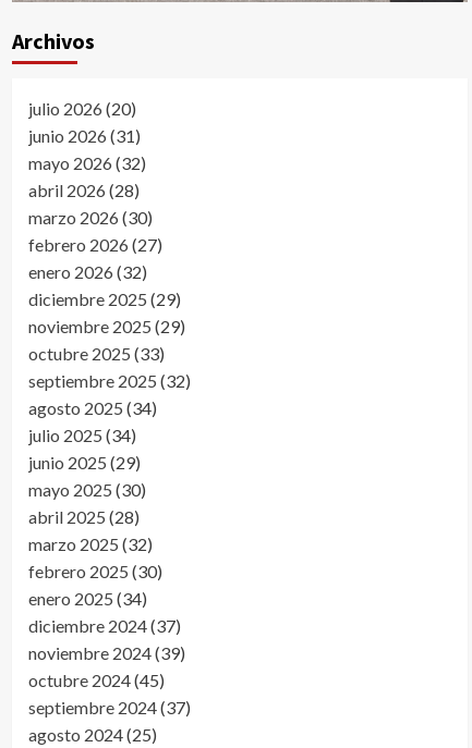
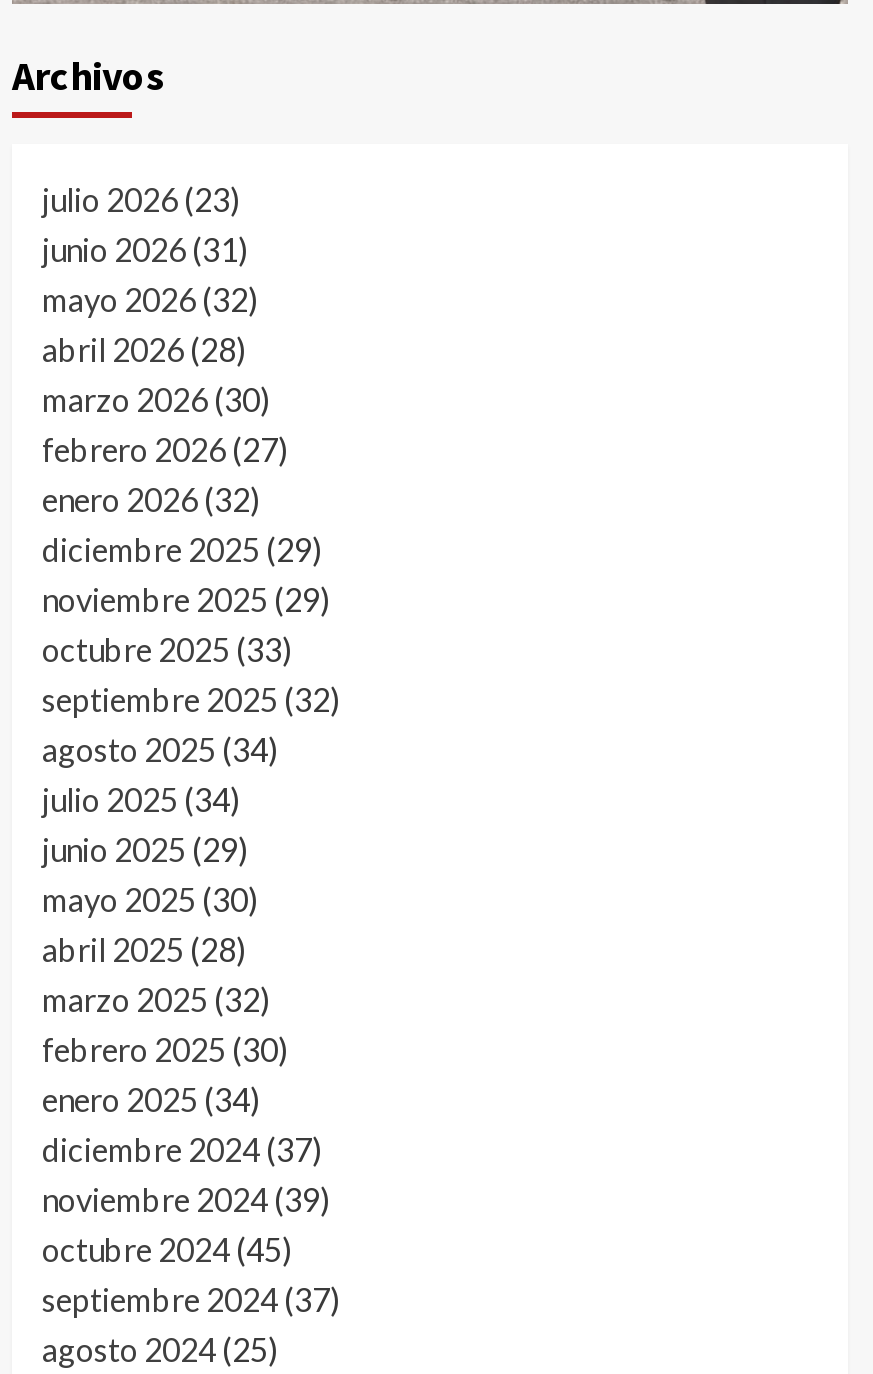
- julio 2026 (20)
+ julio 2026 (23)
